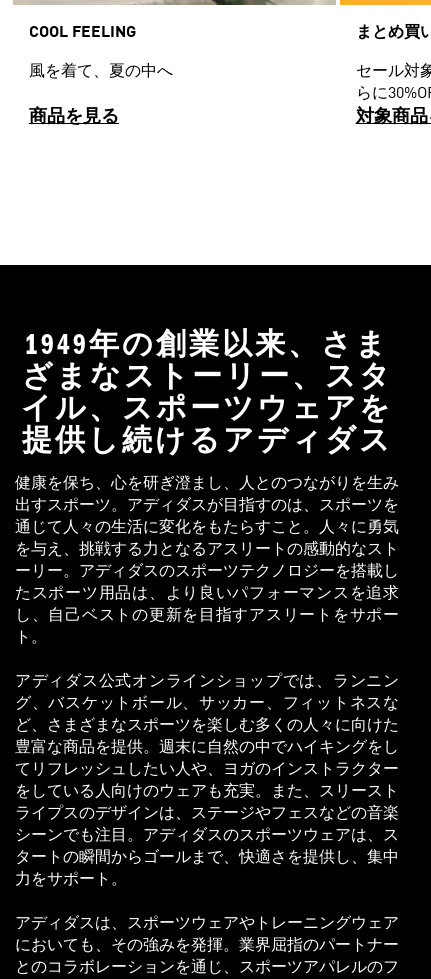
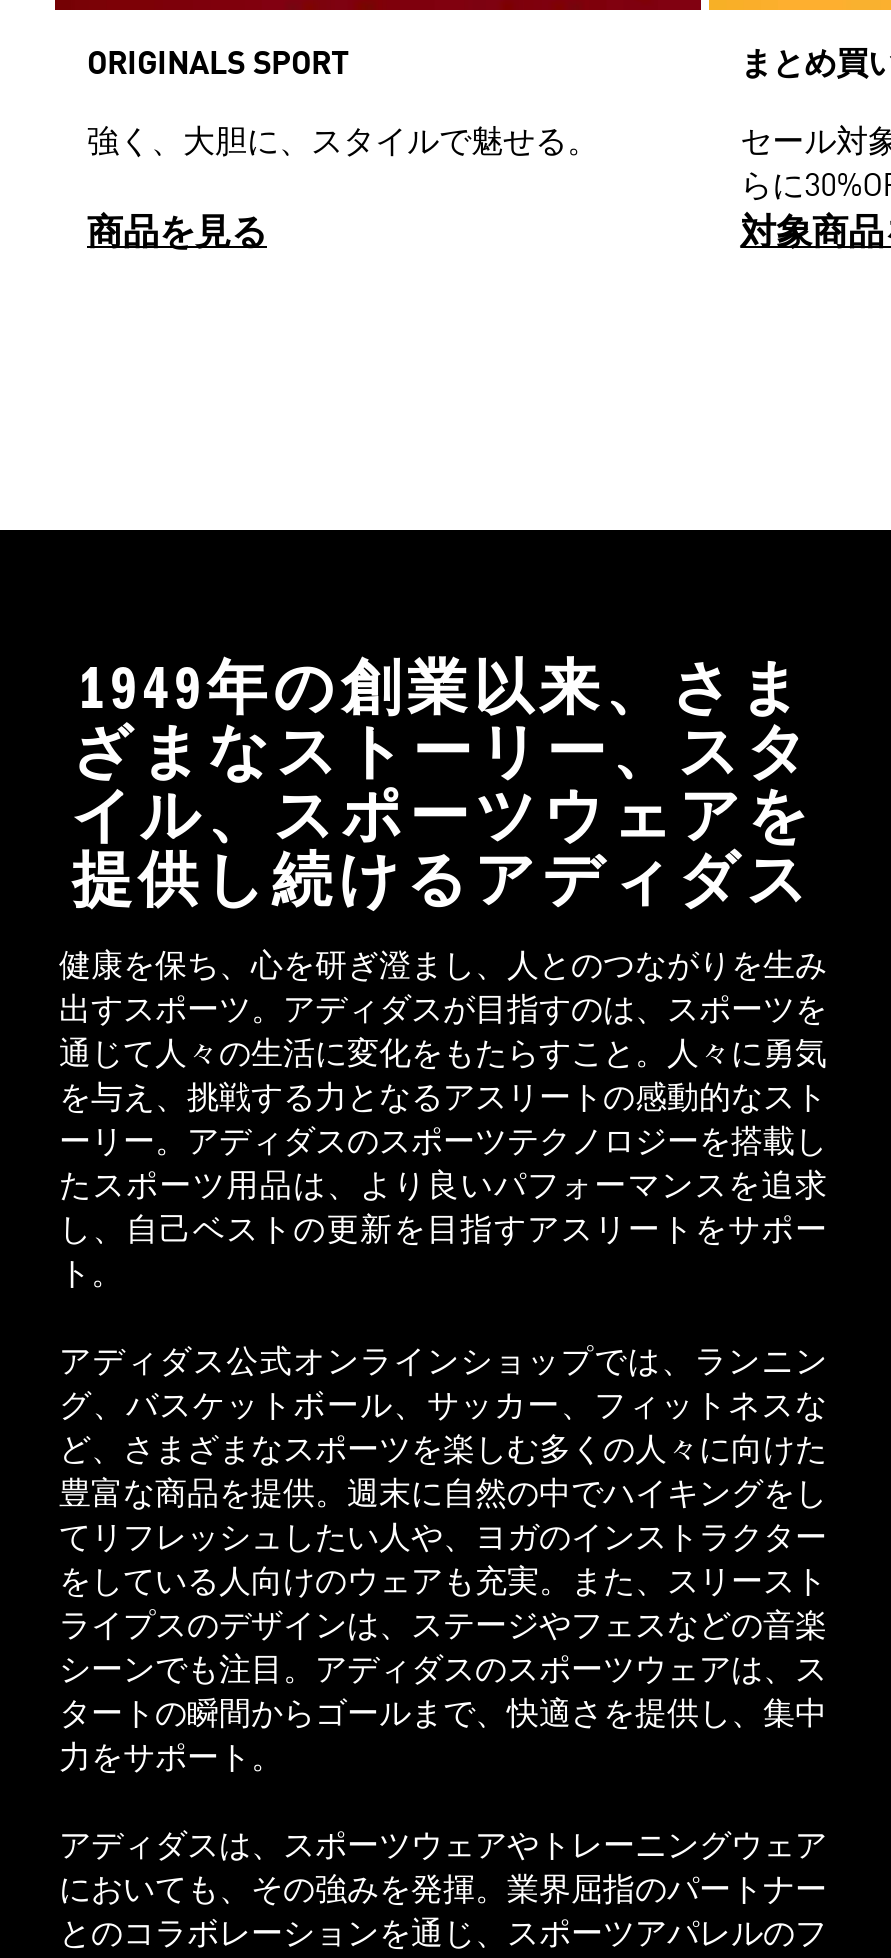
- COOL FEELING
+ ORIGINALS SPORT

- 風を着て、夏の中へ
+ 強く、大胆に、スタイルで魅せる。
